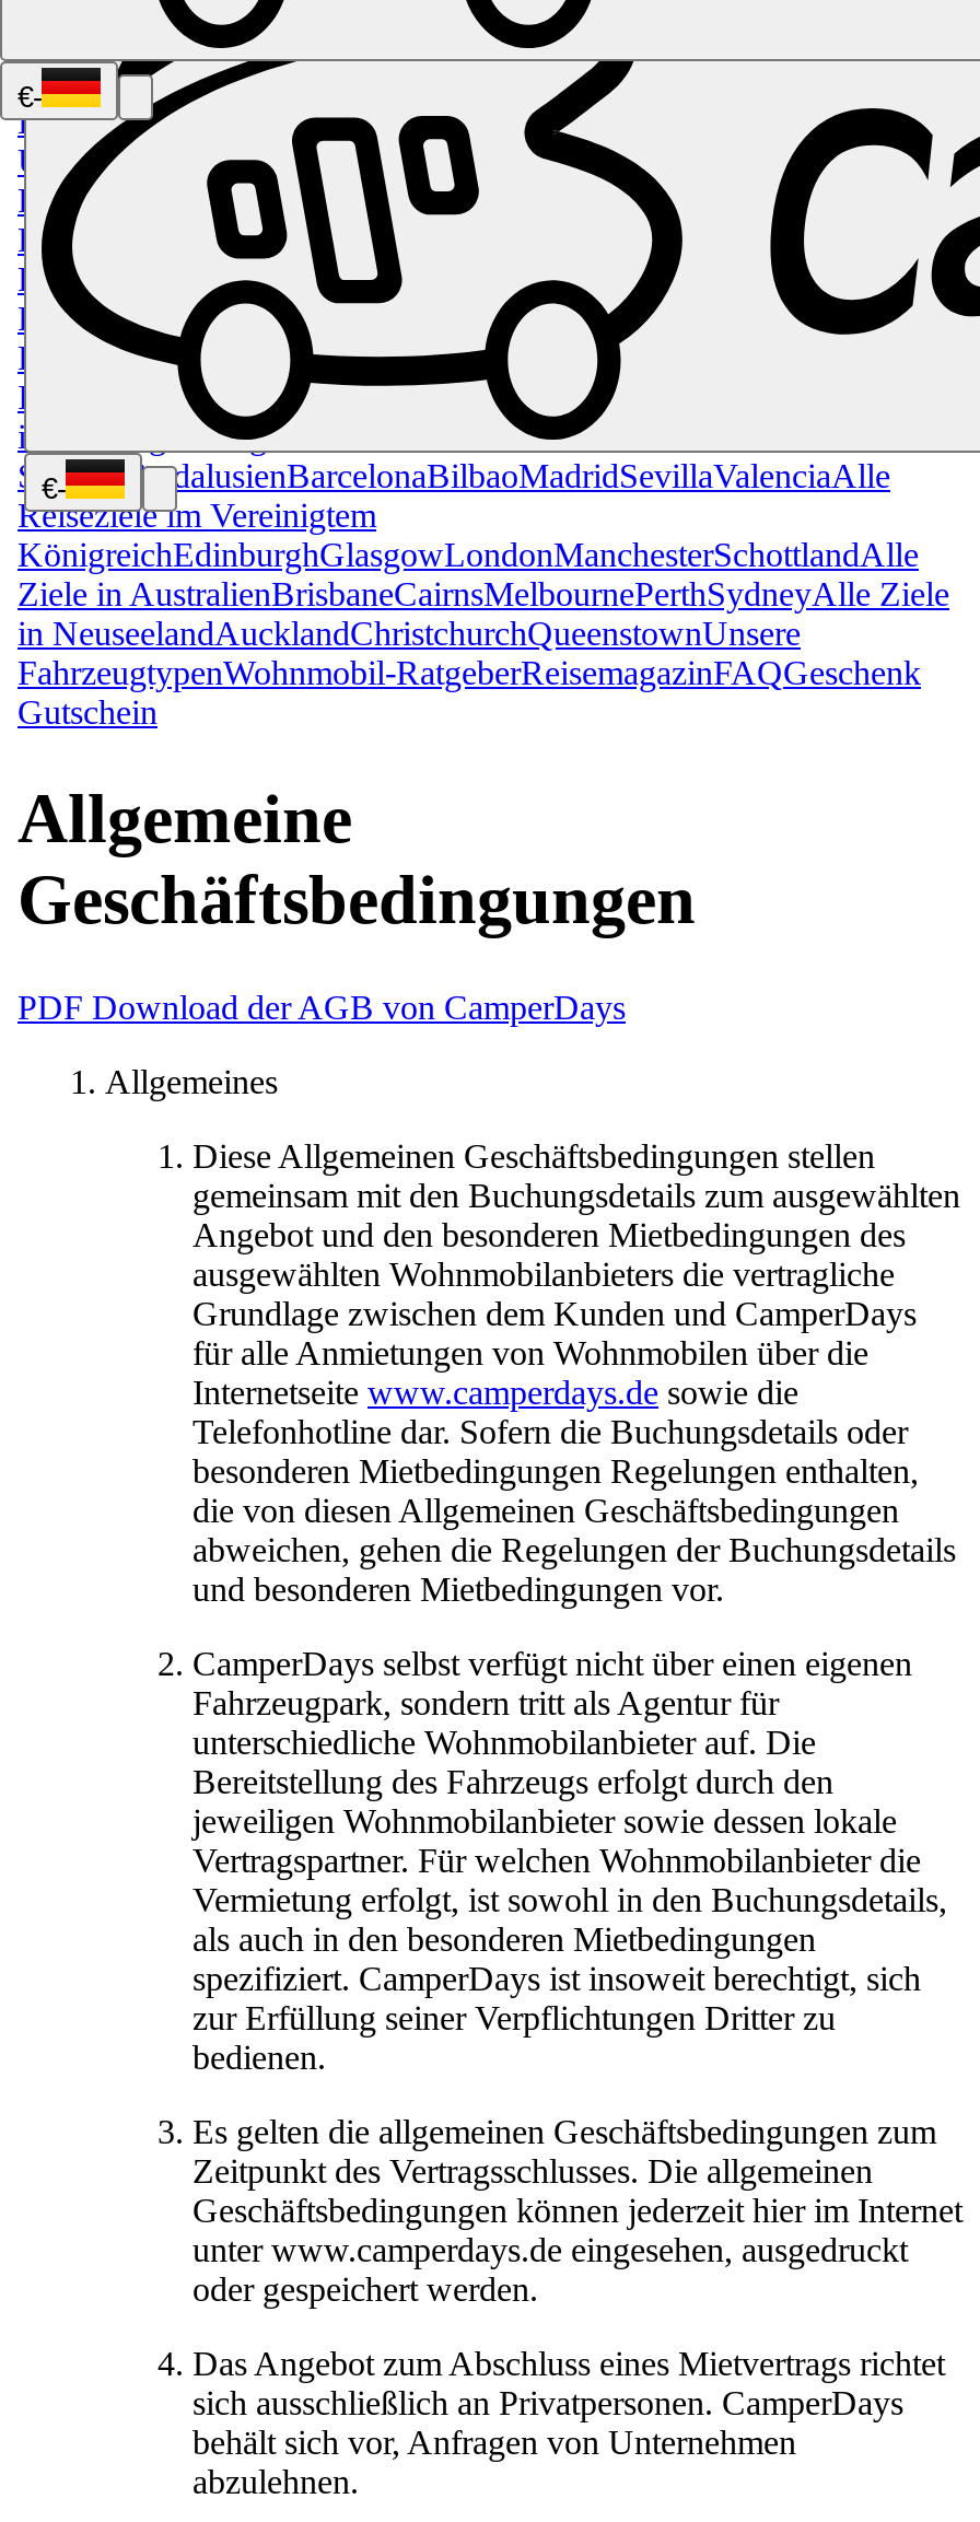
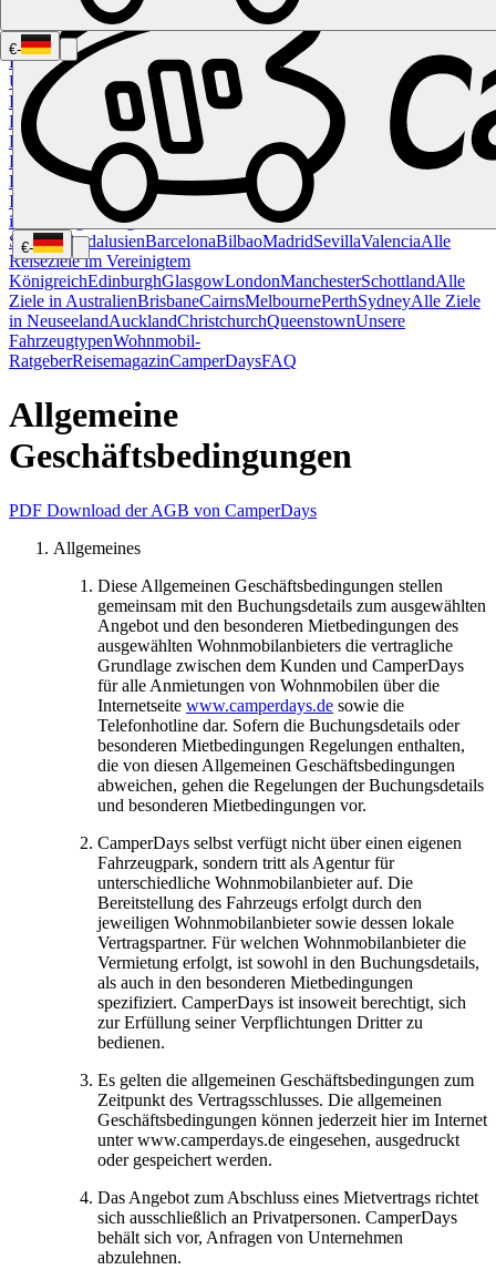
- FahrzeugtypenWohnmobil-RatgeberReisemagazinFAQGeschenk
- Gutschein
+ FahrzeugtypenWohnmobil-
+ RatgeberReisemagazinCamperDaysFAQ
